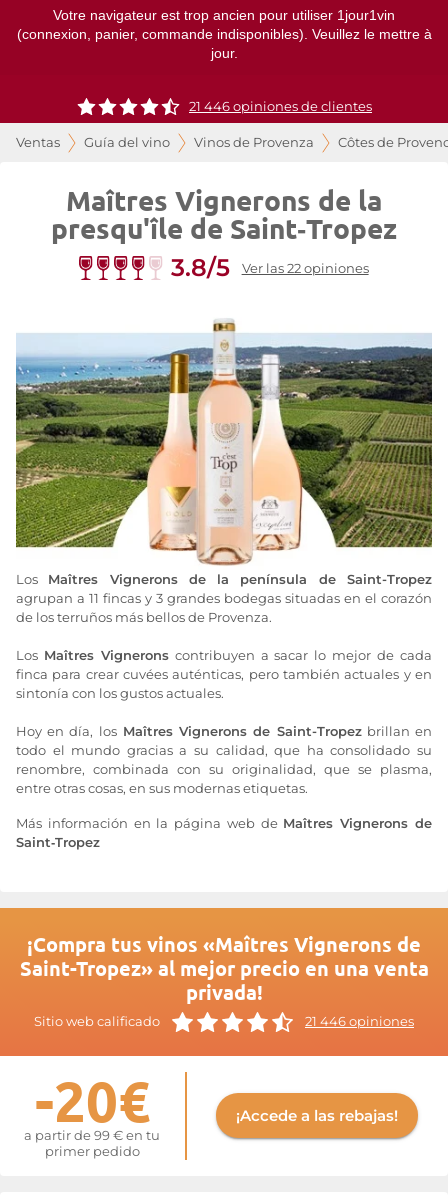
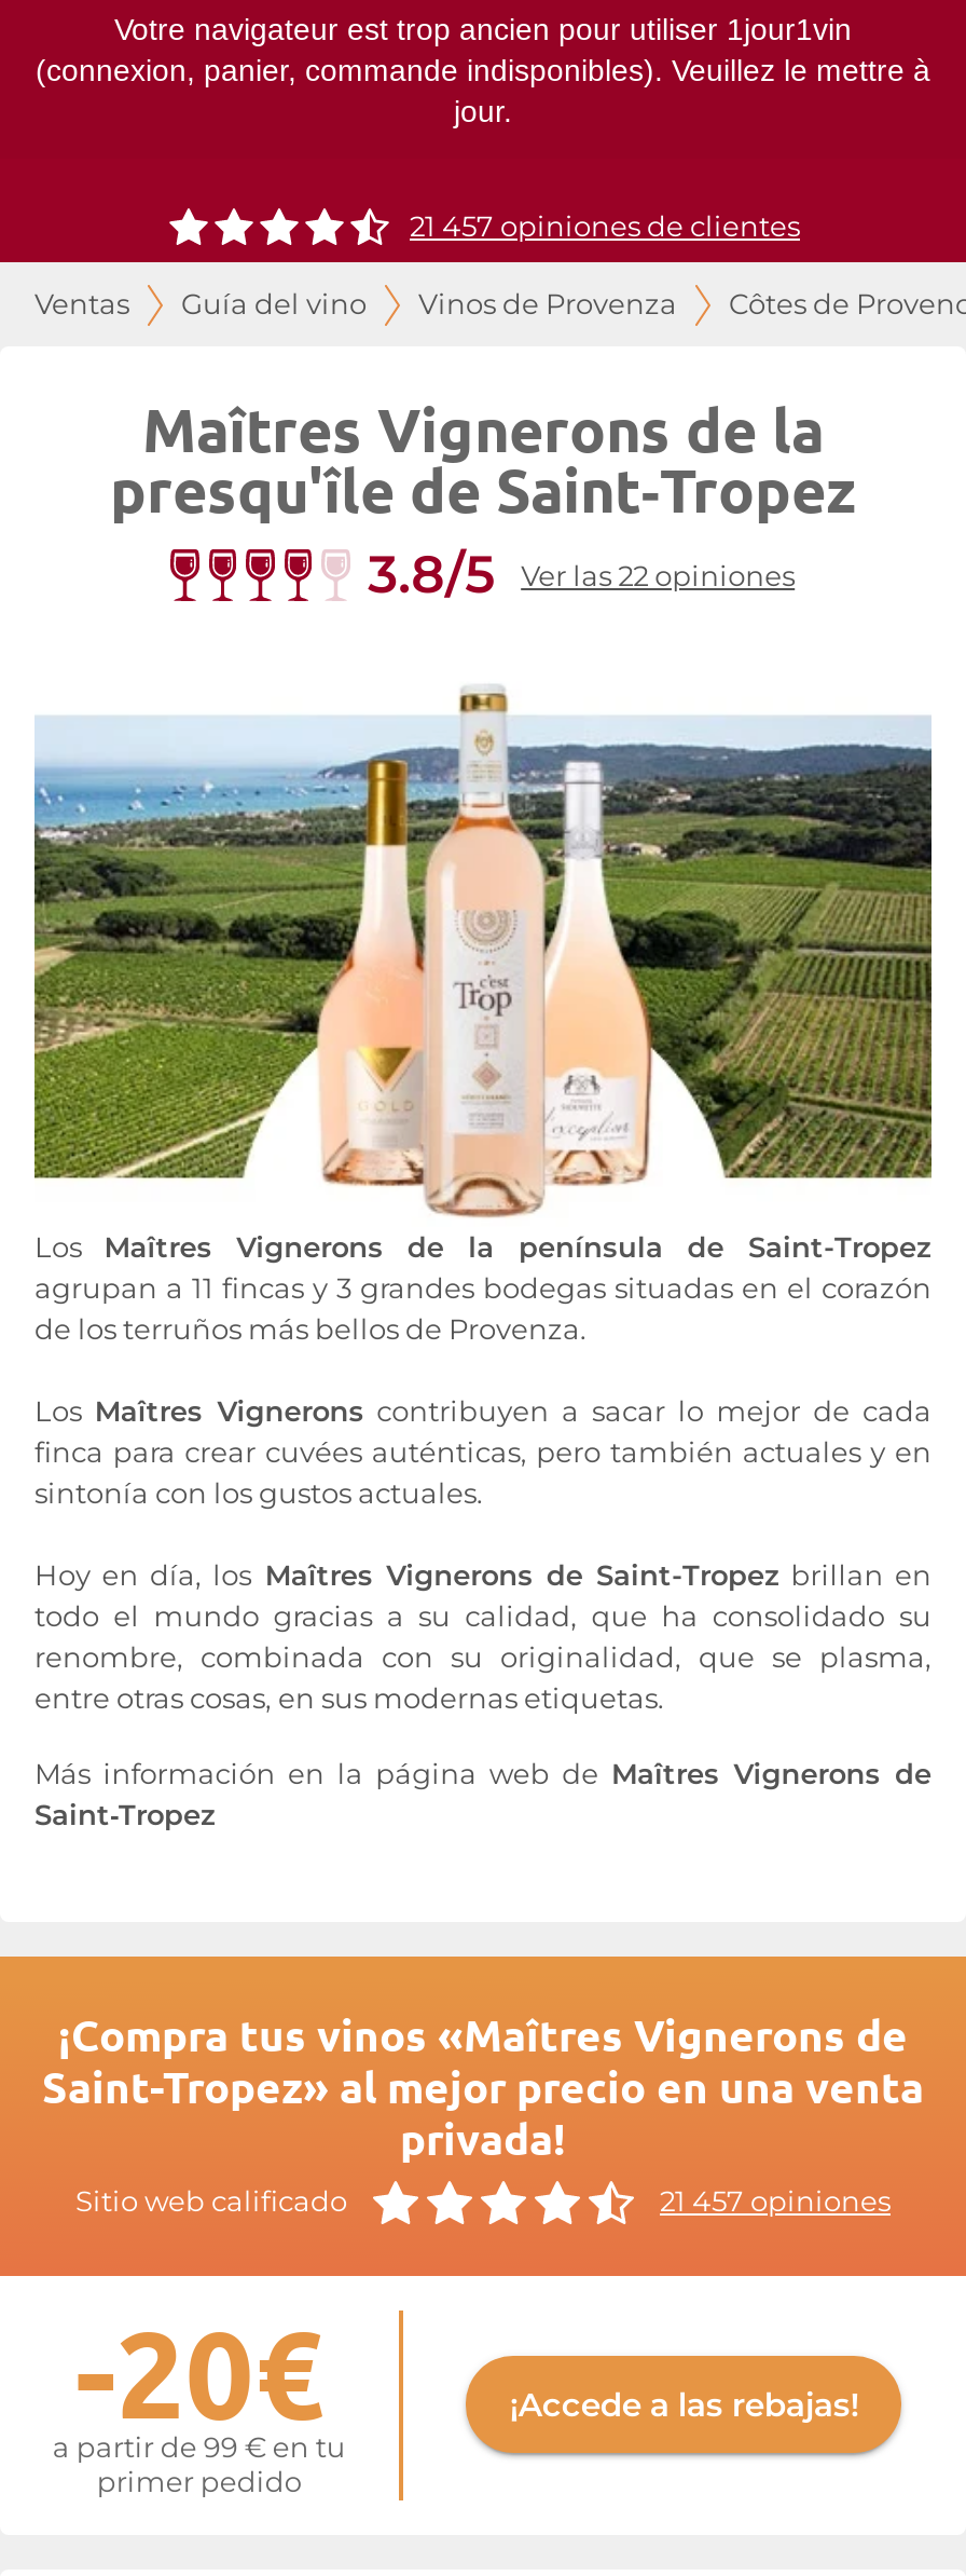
- 21 446 opiniones de clientes
+ 21 457 opiniones de clientes

- 21 446 opiniones
+ 21 457 opiniones
